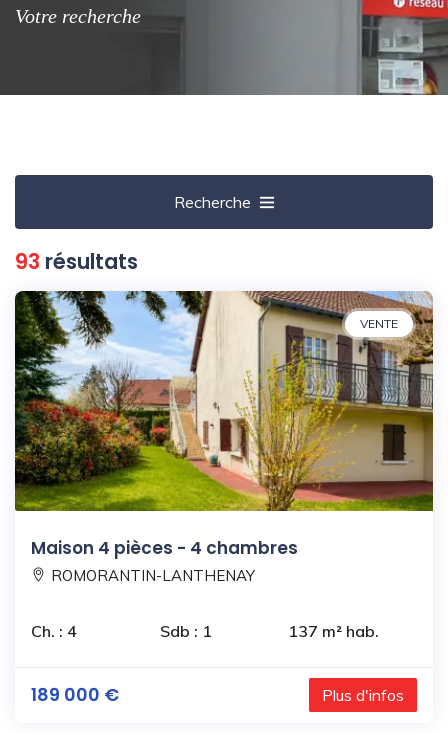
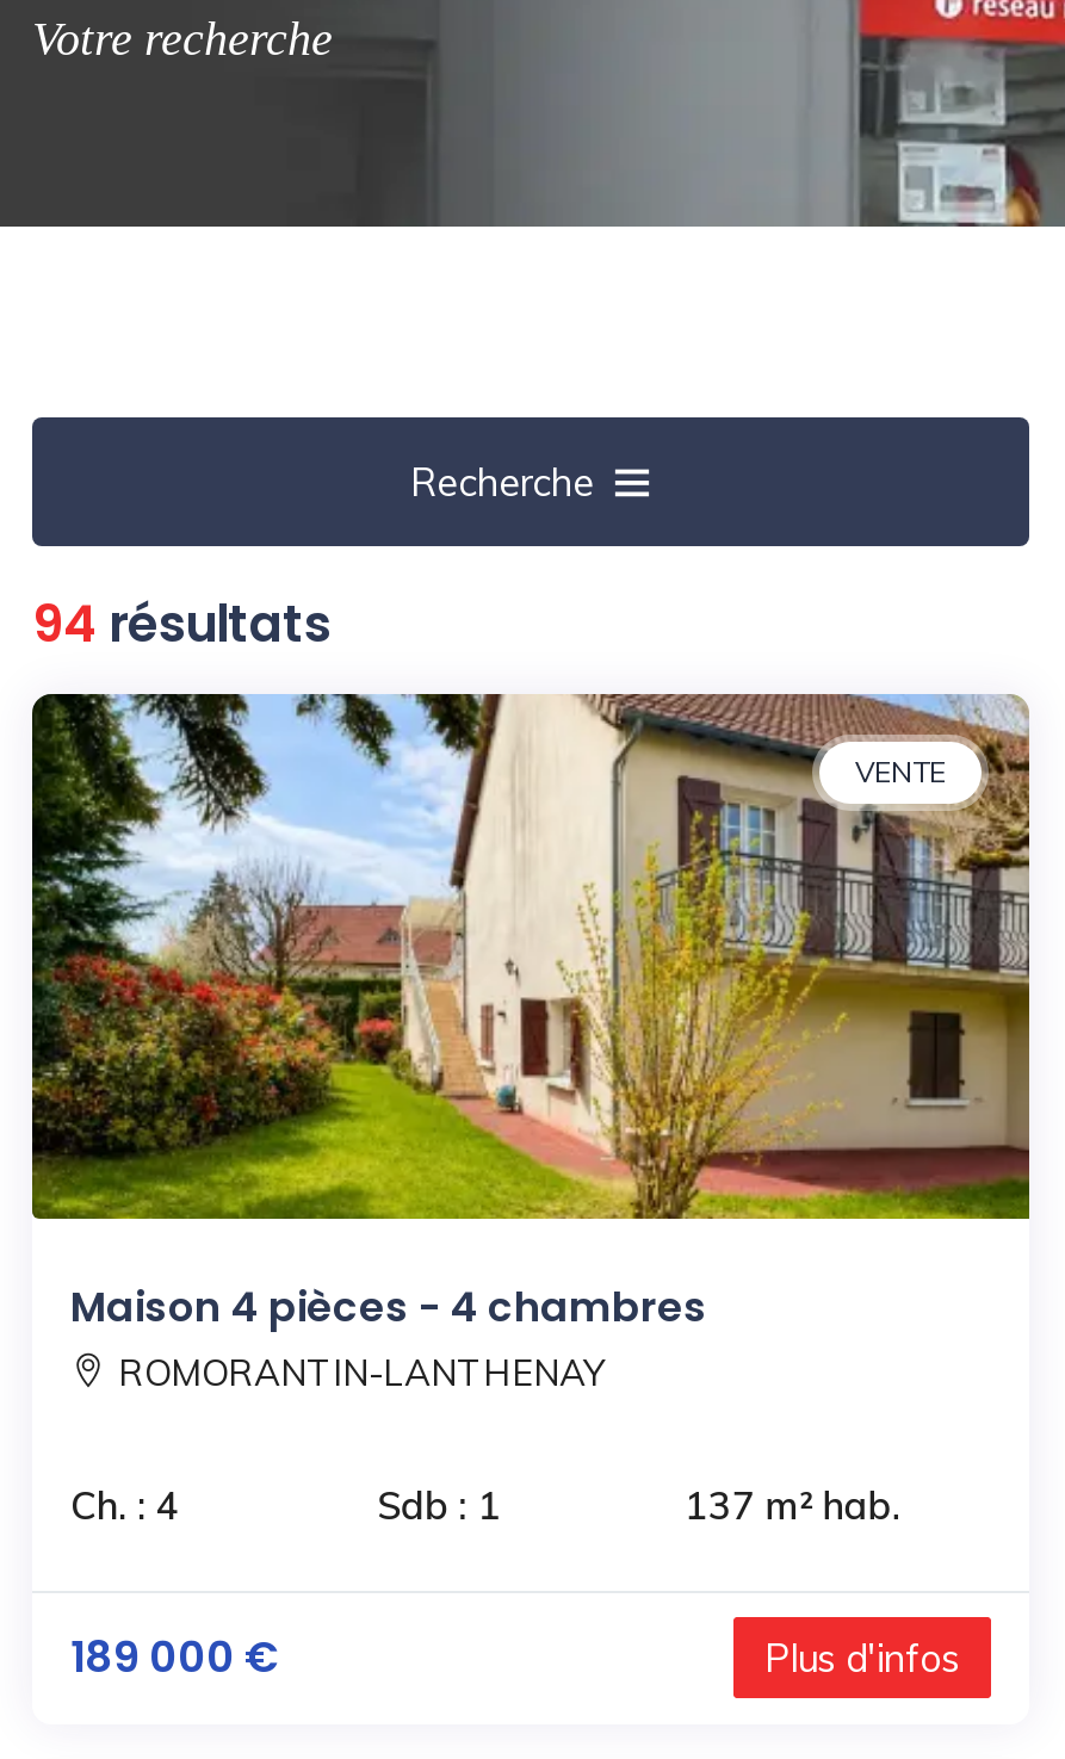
- 93 résultats
+ 94 résultats
